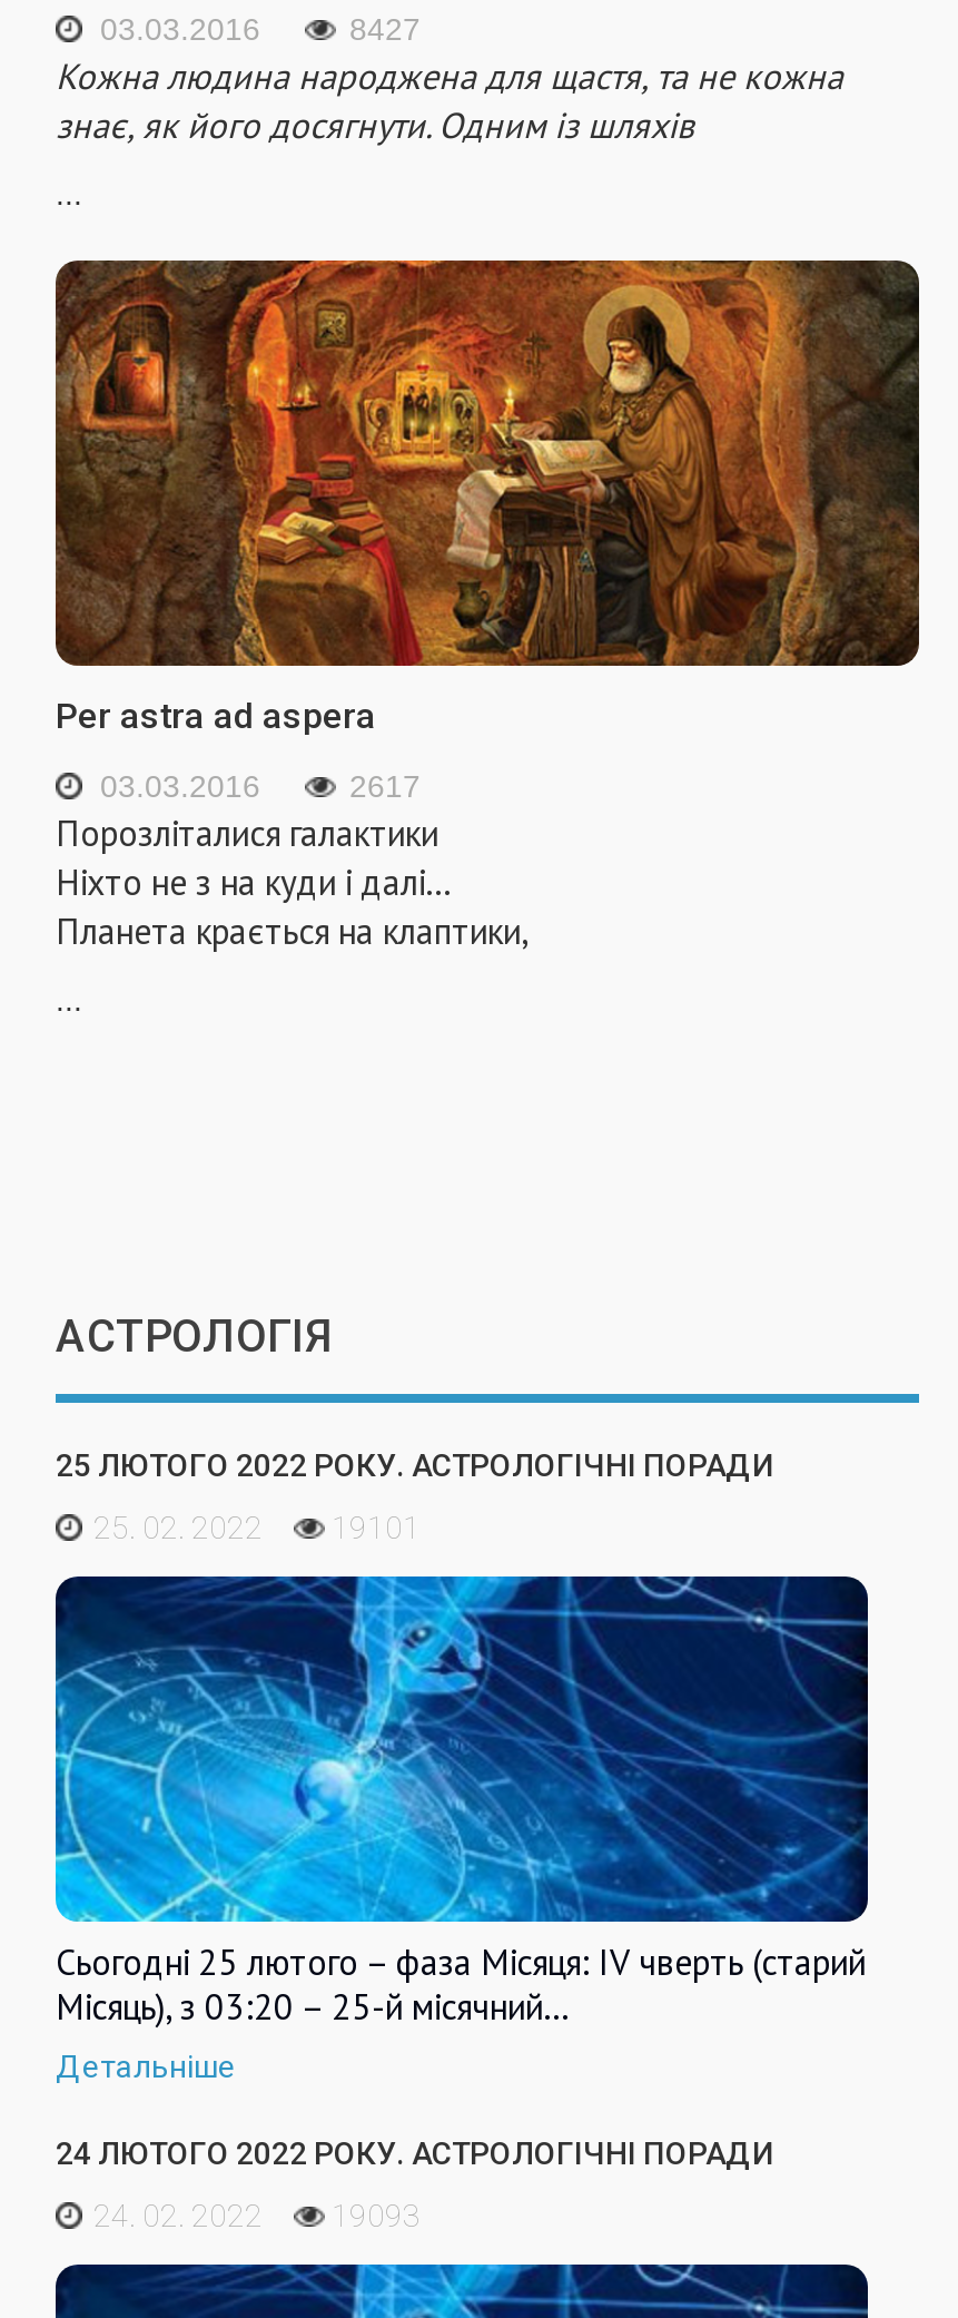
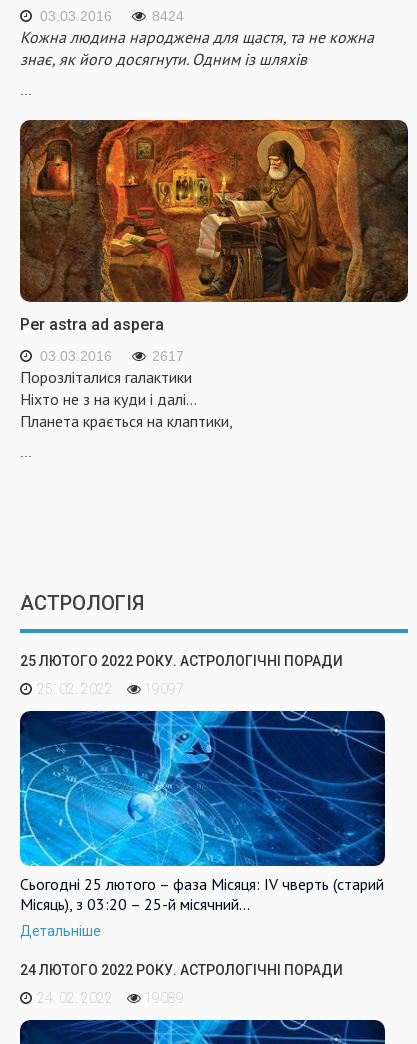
- 8427
+ 8424

- 25. 02. 2022 19101
+ 25. 02. 2022 19097

- 24. 02. 2022 19093
+ 24. 02. 2022 19089
